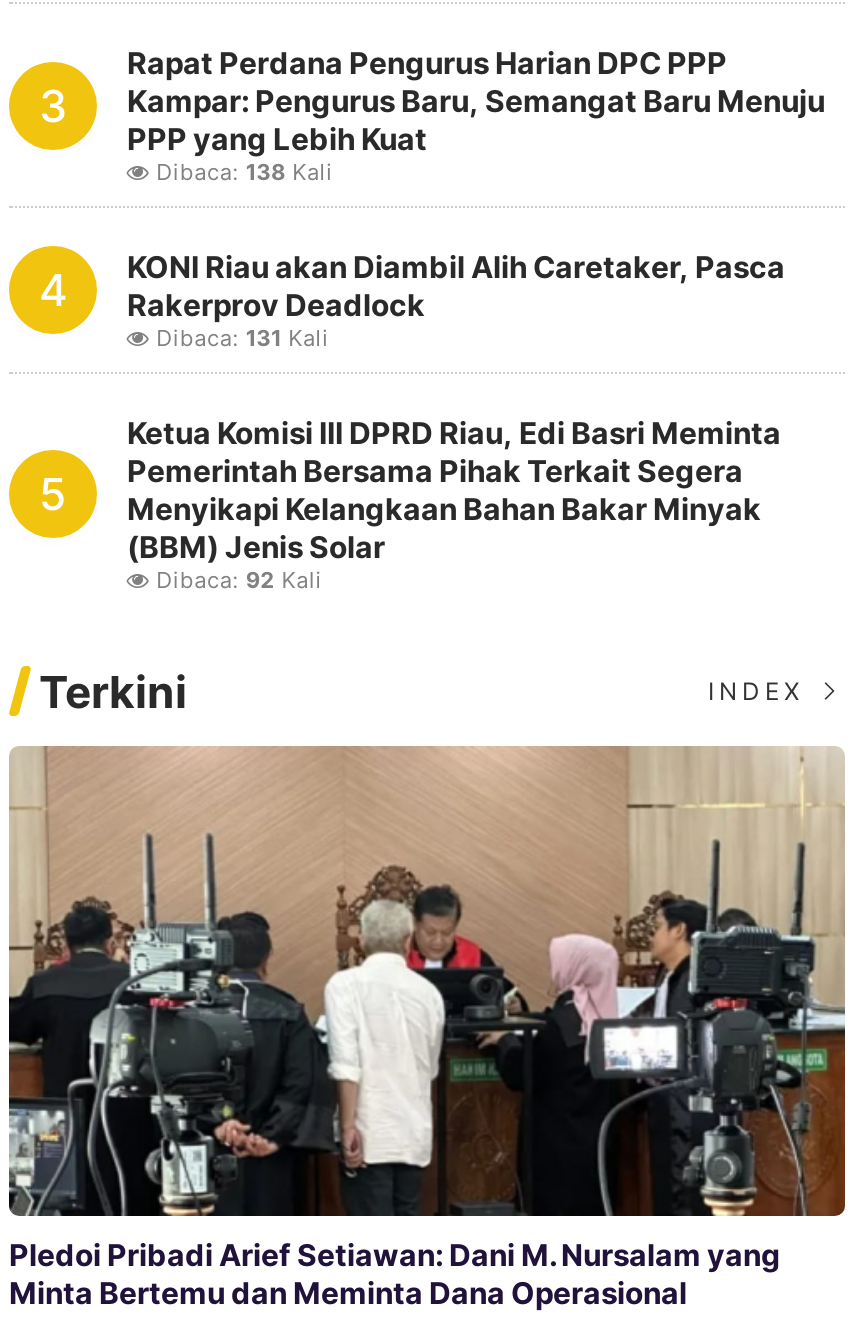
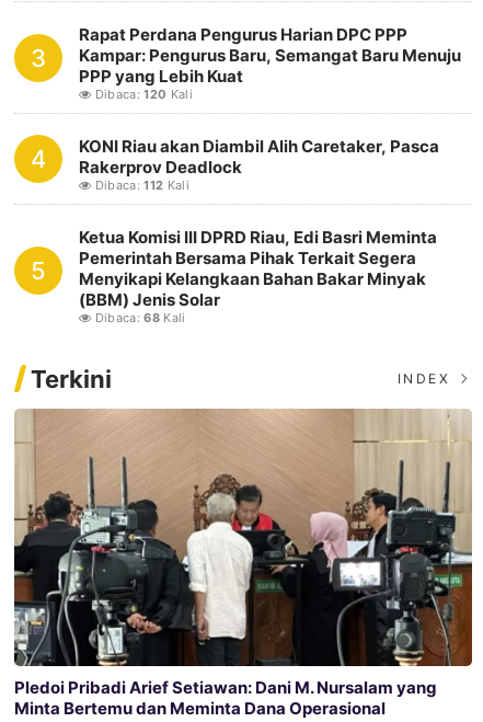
- Dibaca: 138 Kali
+ Dibaca: 120 Kali

- Dibaca: 131 Kali
+ Dibaca: 112 Kali

- Dibaca: 92 Kali
+ Dibaca: 68 Kali
